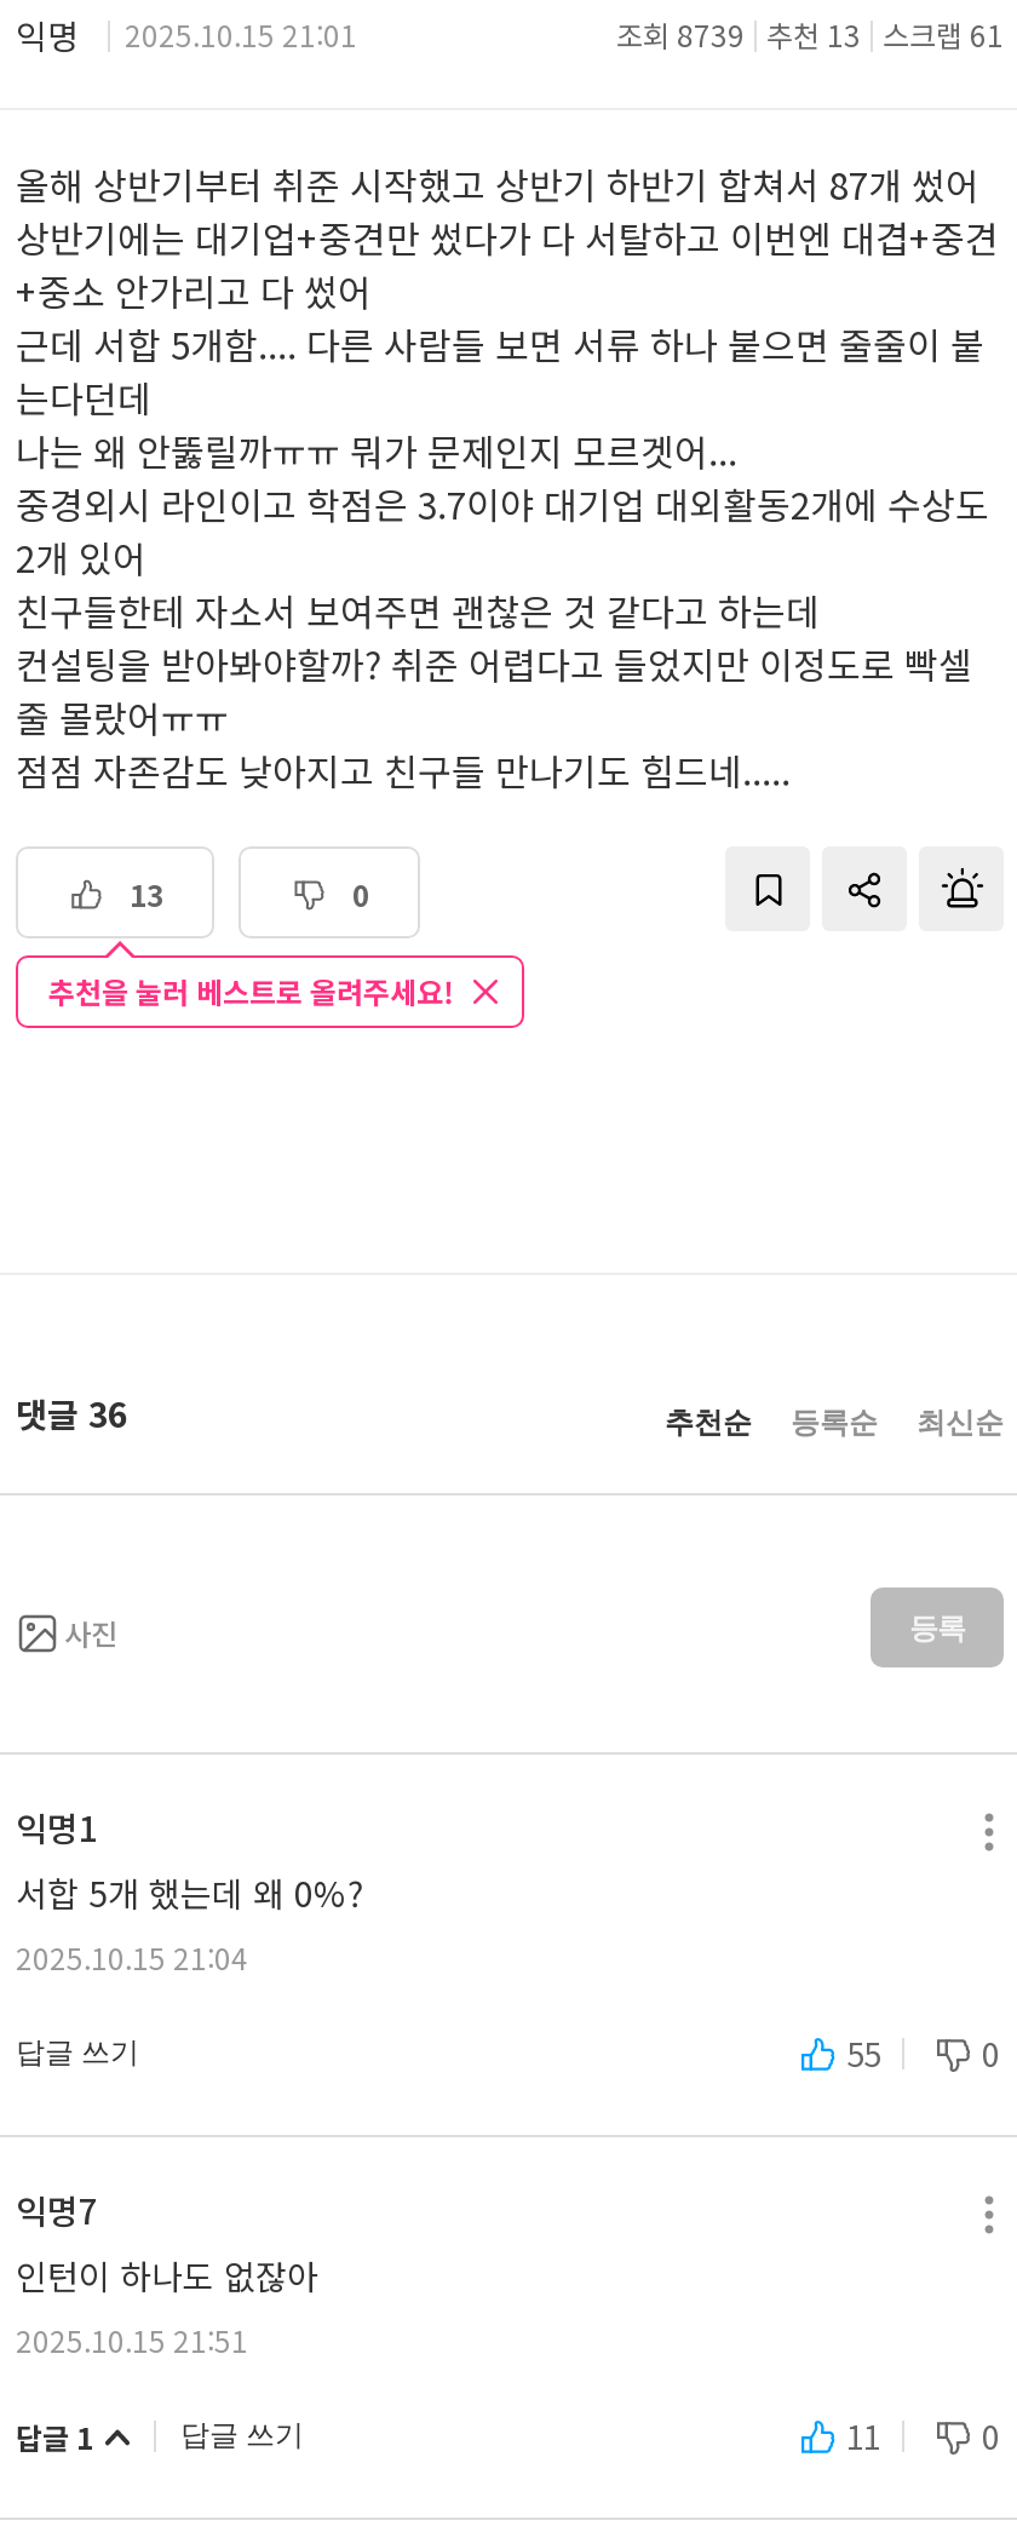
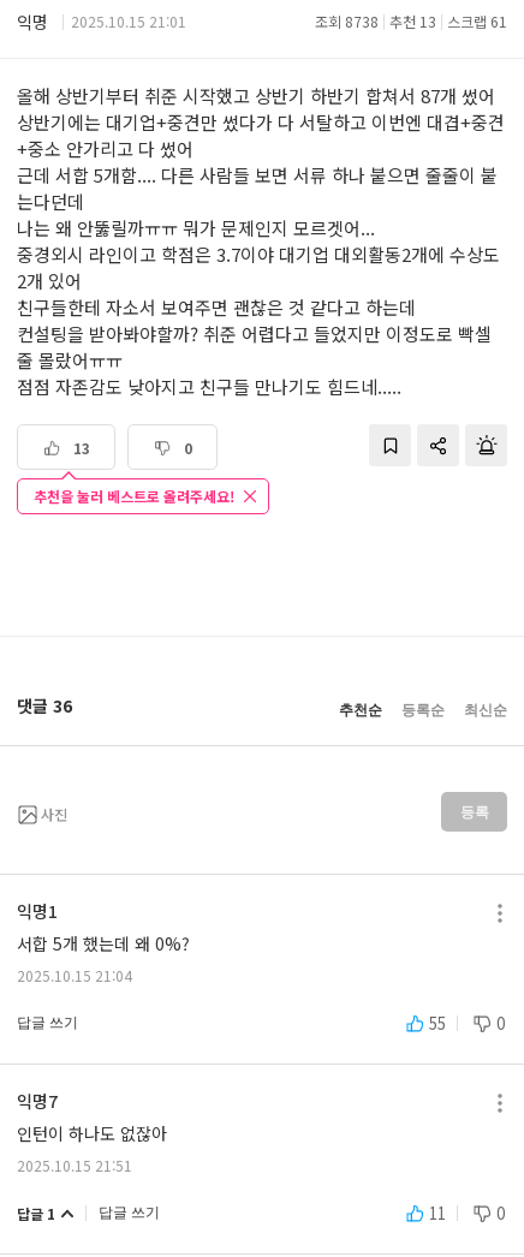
- 조회 8739 추천 13 스크랩 61
+ 조회 8738 추천 13 스크랩 61
